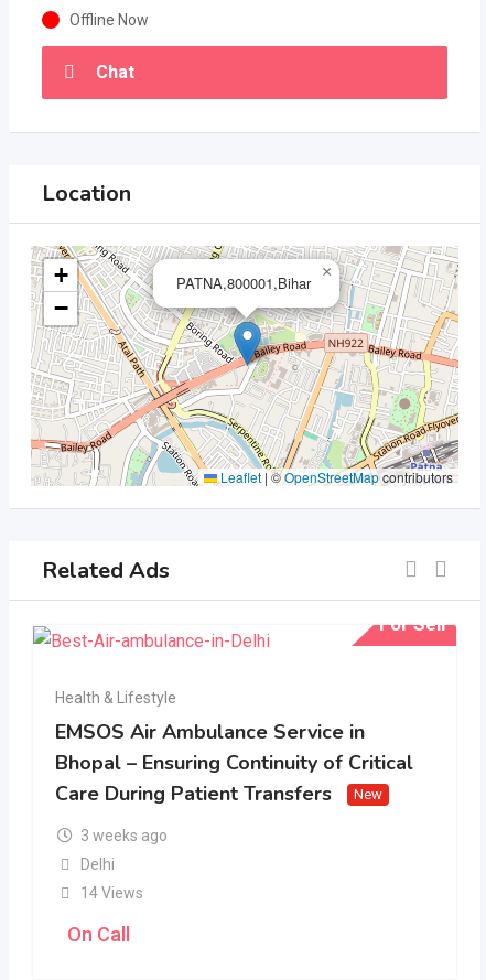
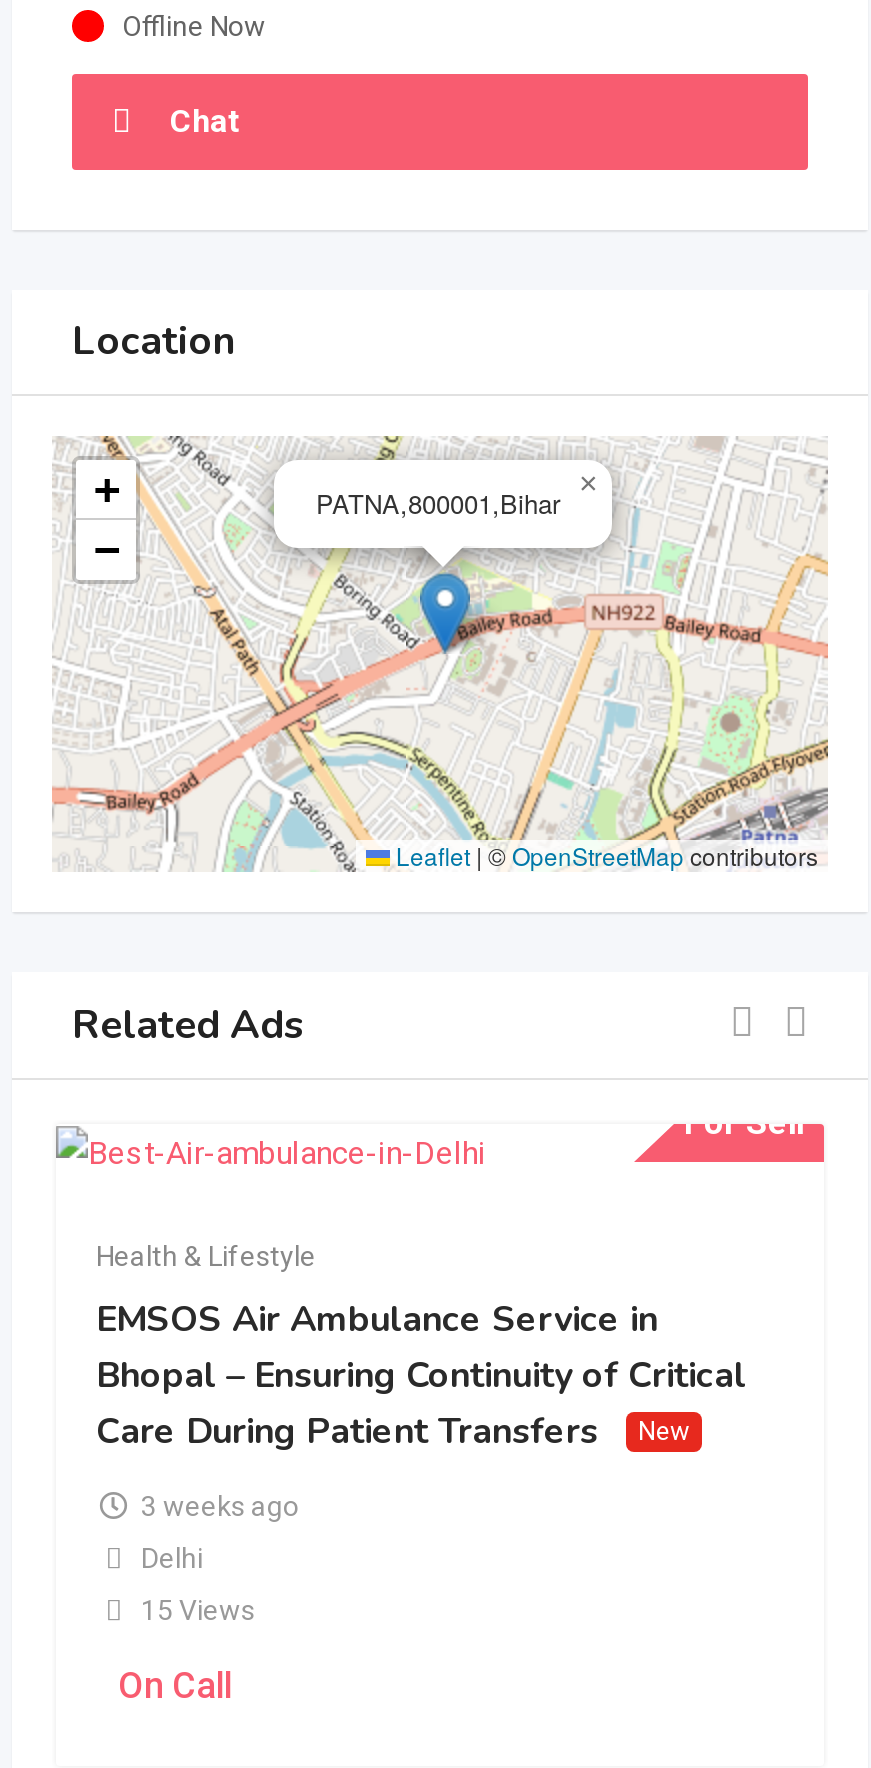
- 14 Views
+ 15 Views
